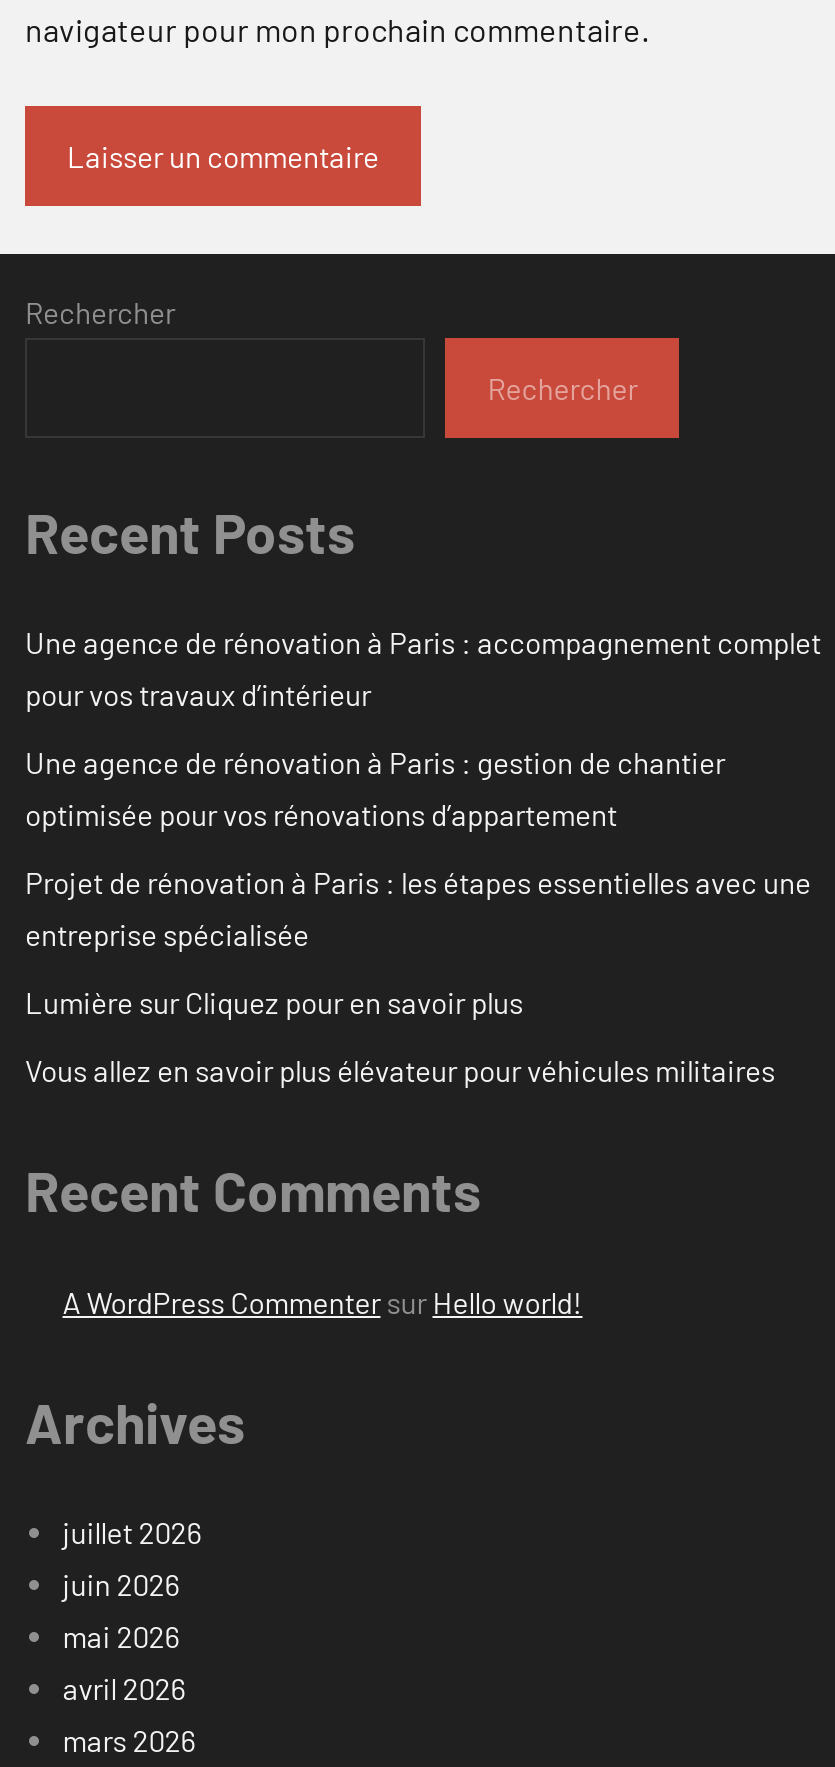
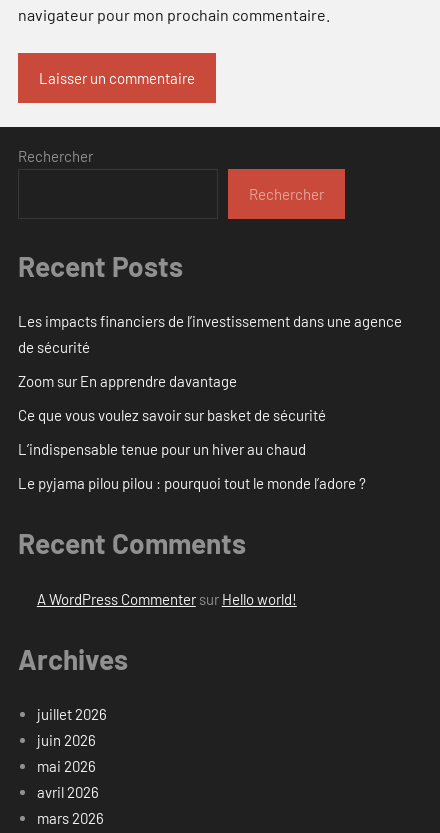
- Une agence de rénovation à Paris : accompagnement complet
- pour vos travaux d’intérieur
+ Les impacts financiers de l’investissement dans une agence
+ de sécurité

- Une agence de rénovation à Paris : gestion de chantier
- optimisée pour vos rénovations d’appartement
+ Zoom sur En apprendre davantage

- Projet de rénovation à Paris : les étapes essentielles avec une
- entreprise spécialisée
+ Ce que vous voulez savoir sur basket de sécurité

- Lumière sur Cliquez pour en savoir plus
+ L’indispensable tenue pour un hiver au chaud

- Vous allez en savoir plus élévateur pour véhicules militaires
+ Le pyjama pilou pilou : pourquoi tout le monde l’adore ?
